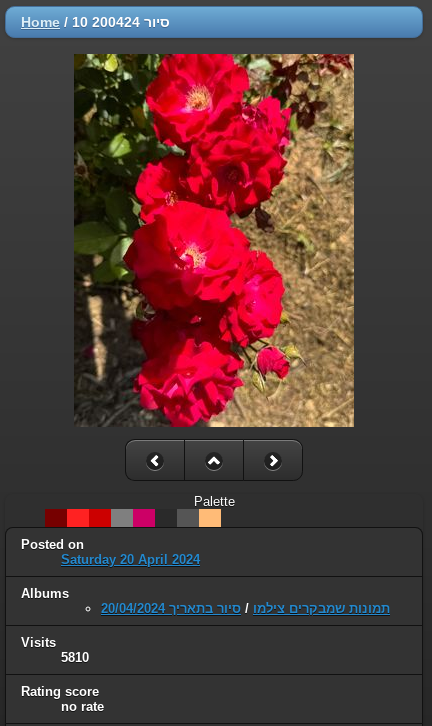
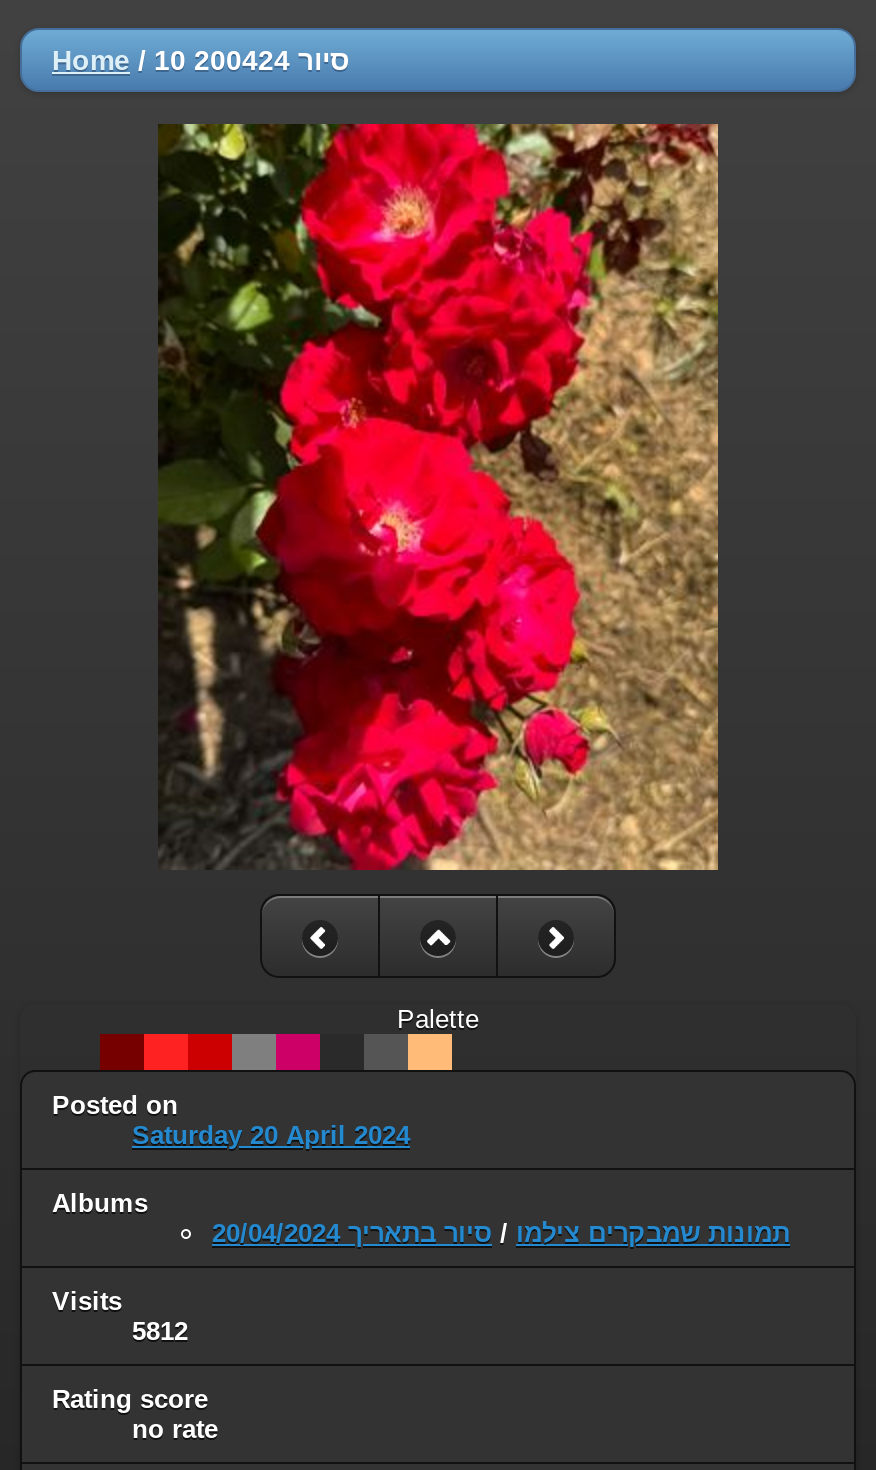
- 5810
+ 5812
